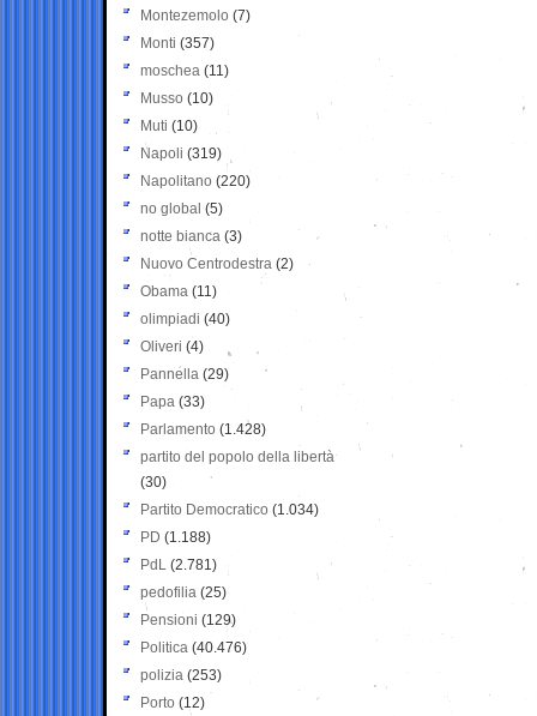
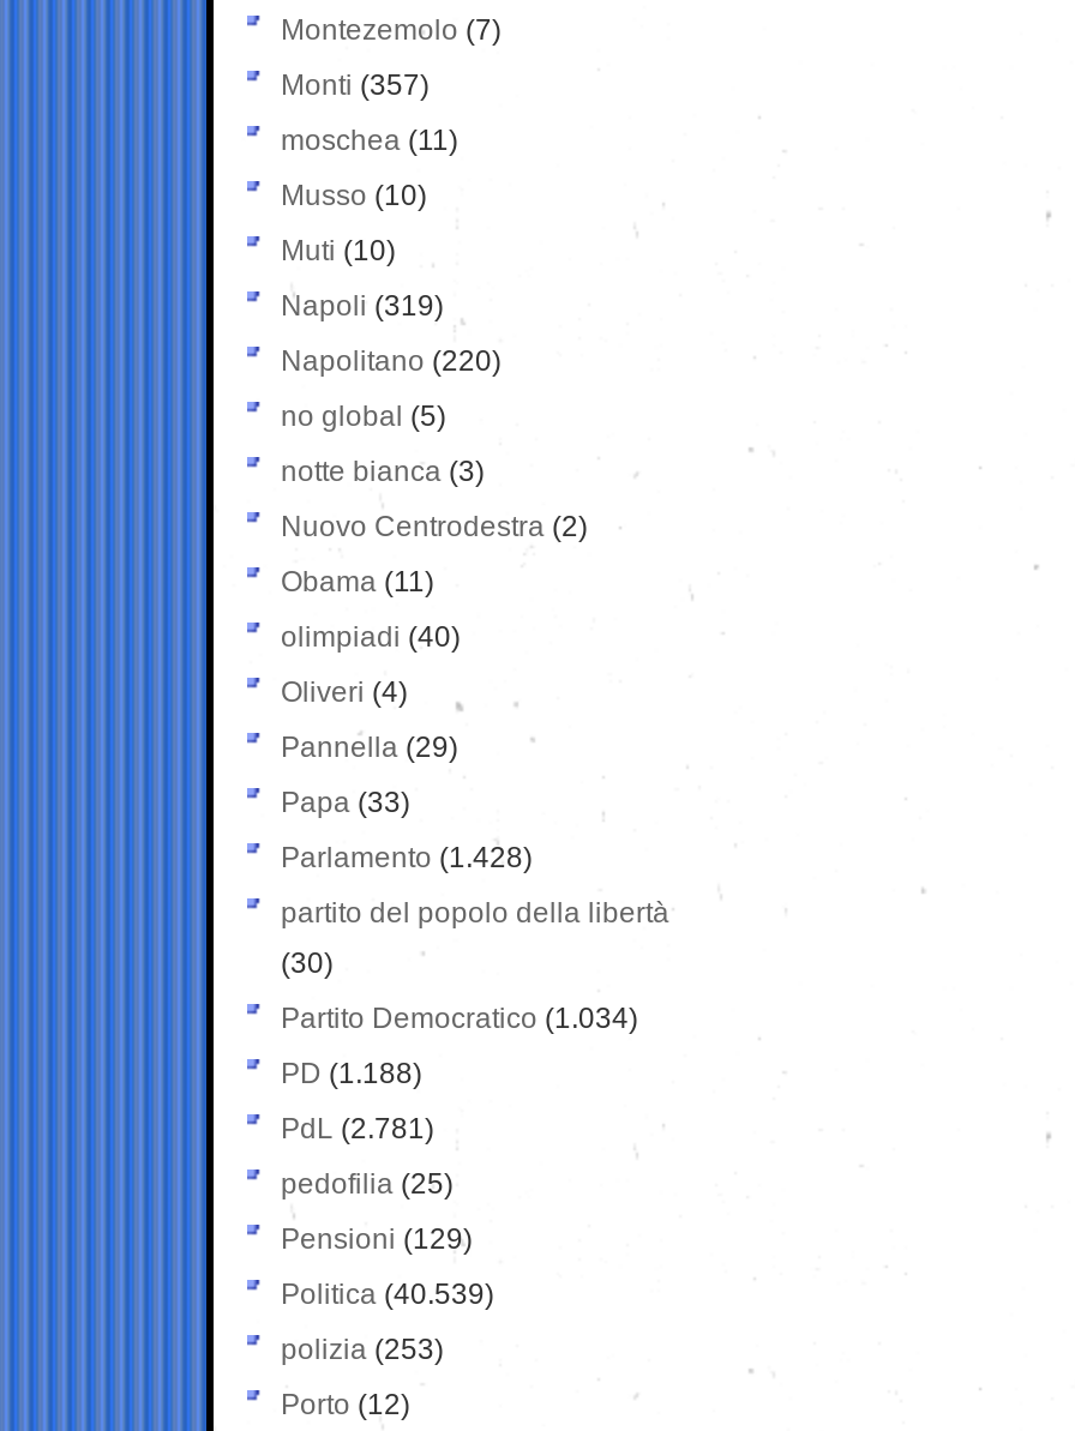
- Politica (40.476)
+ Politica (40.539)
